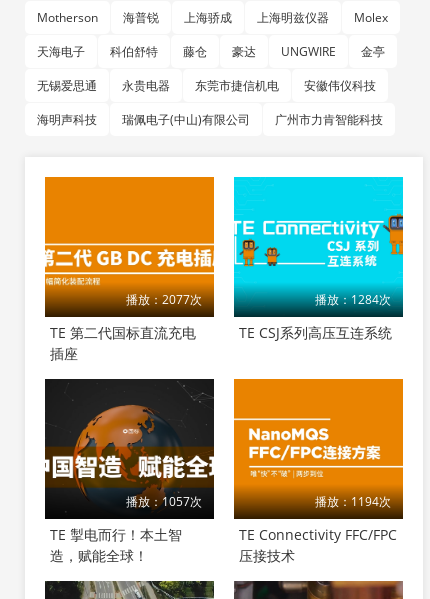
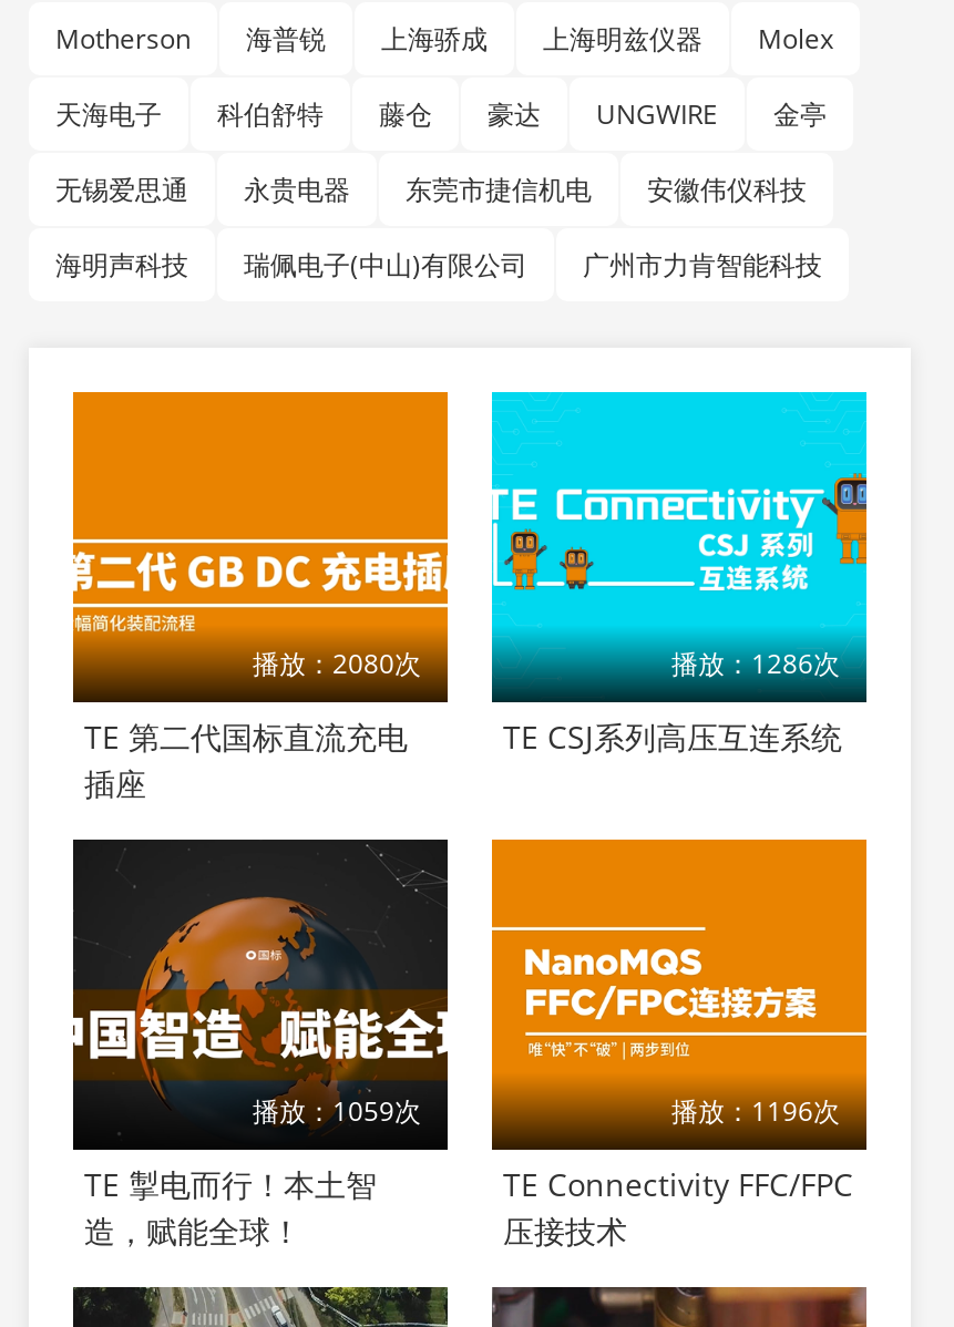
- 播放：2077次
+ 播放：2080次

- 播放：1284次
+ 播放：1286次

- 播放：1057次
+ 播放：1059次

- 播放：1194次
+ 播放：1196次
